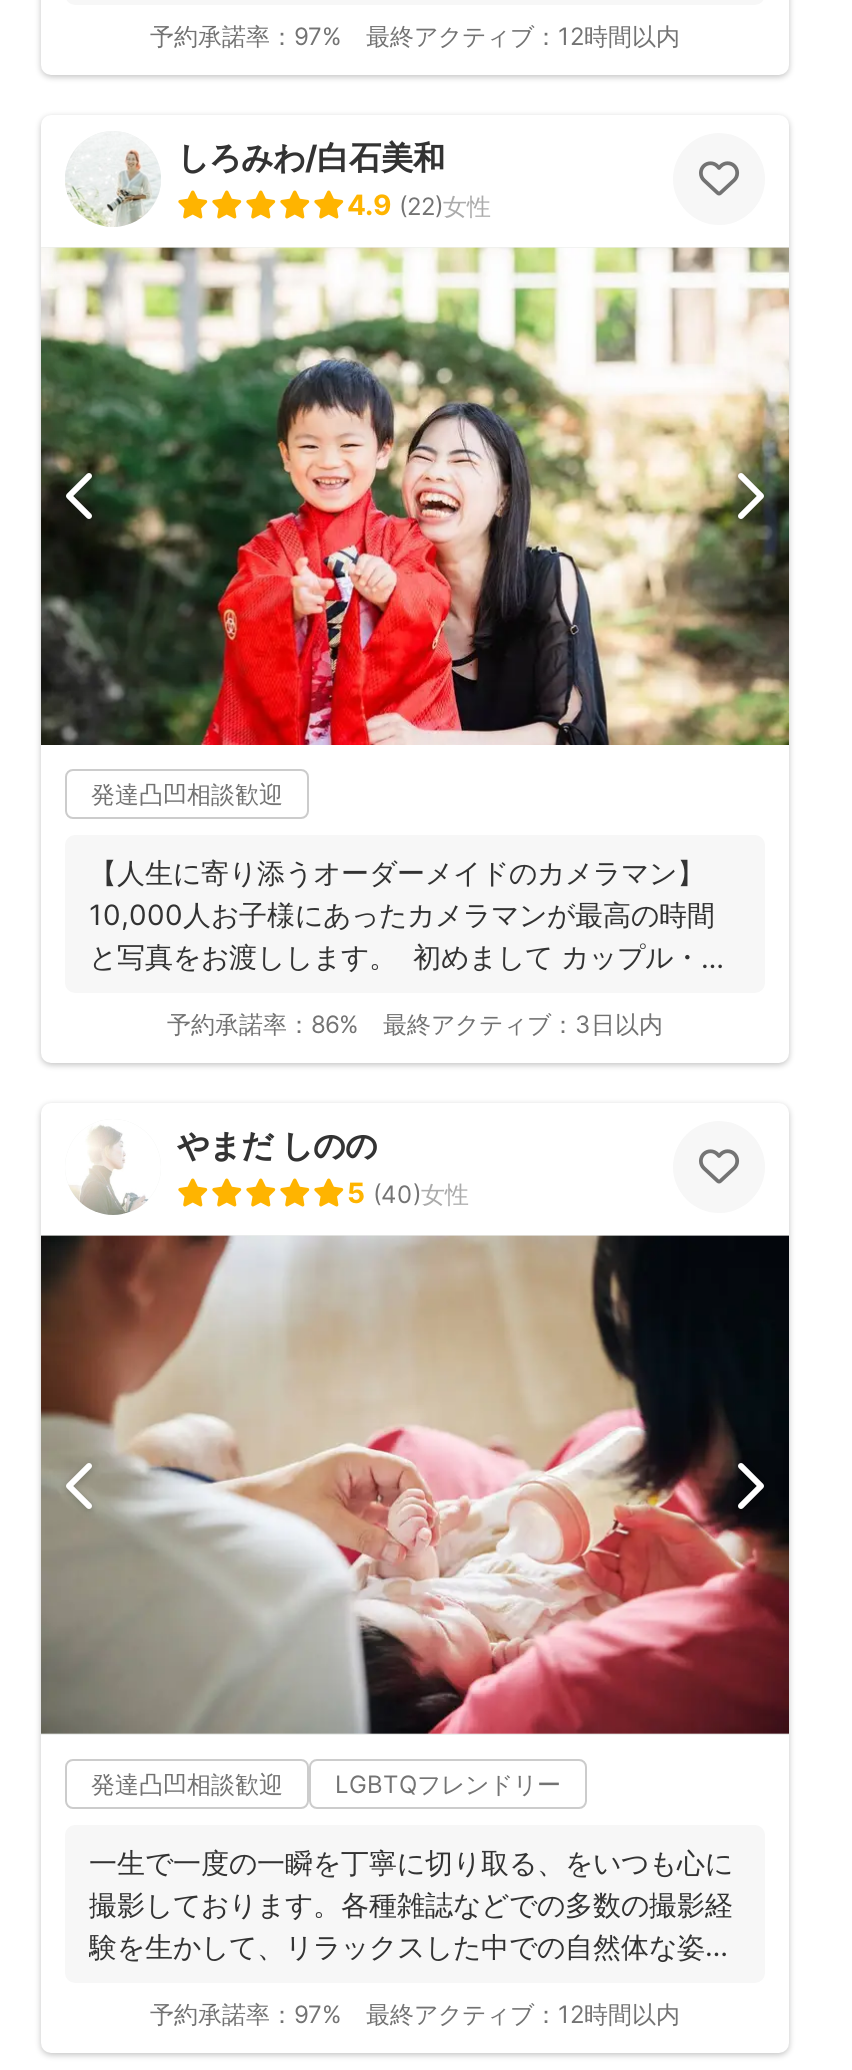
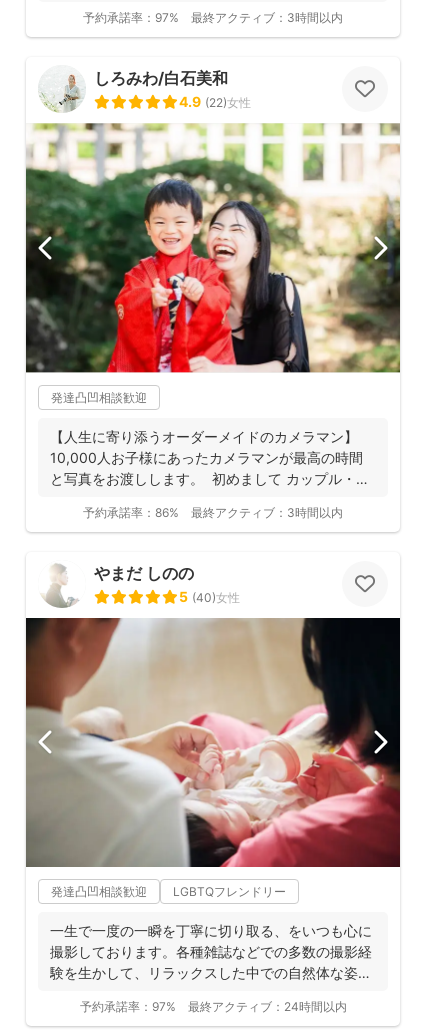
- 最終アクティブ：12時間以内
+ 最終アクティブ：3時間以内

- 最終アクティブ：3日以内
+ 最終アクティブ：3時間以内

- 最終アクティブ：12時間以内
+ 最終アクティブ：24時間以内
